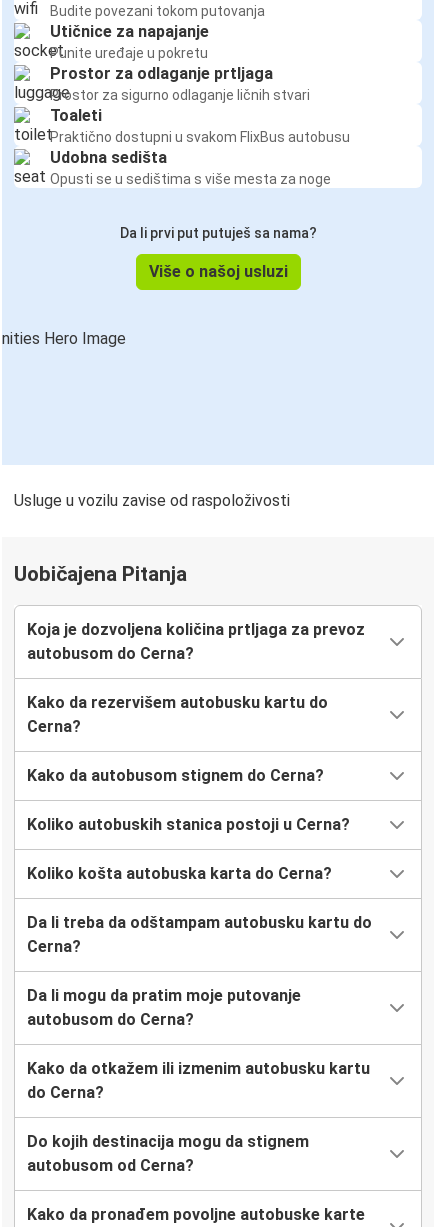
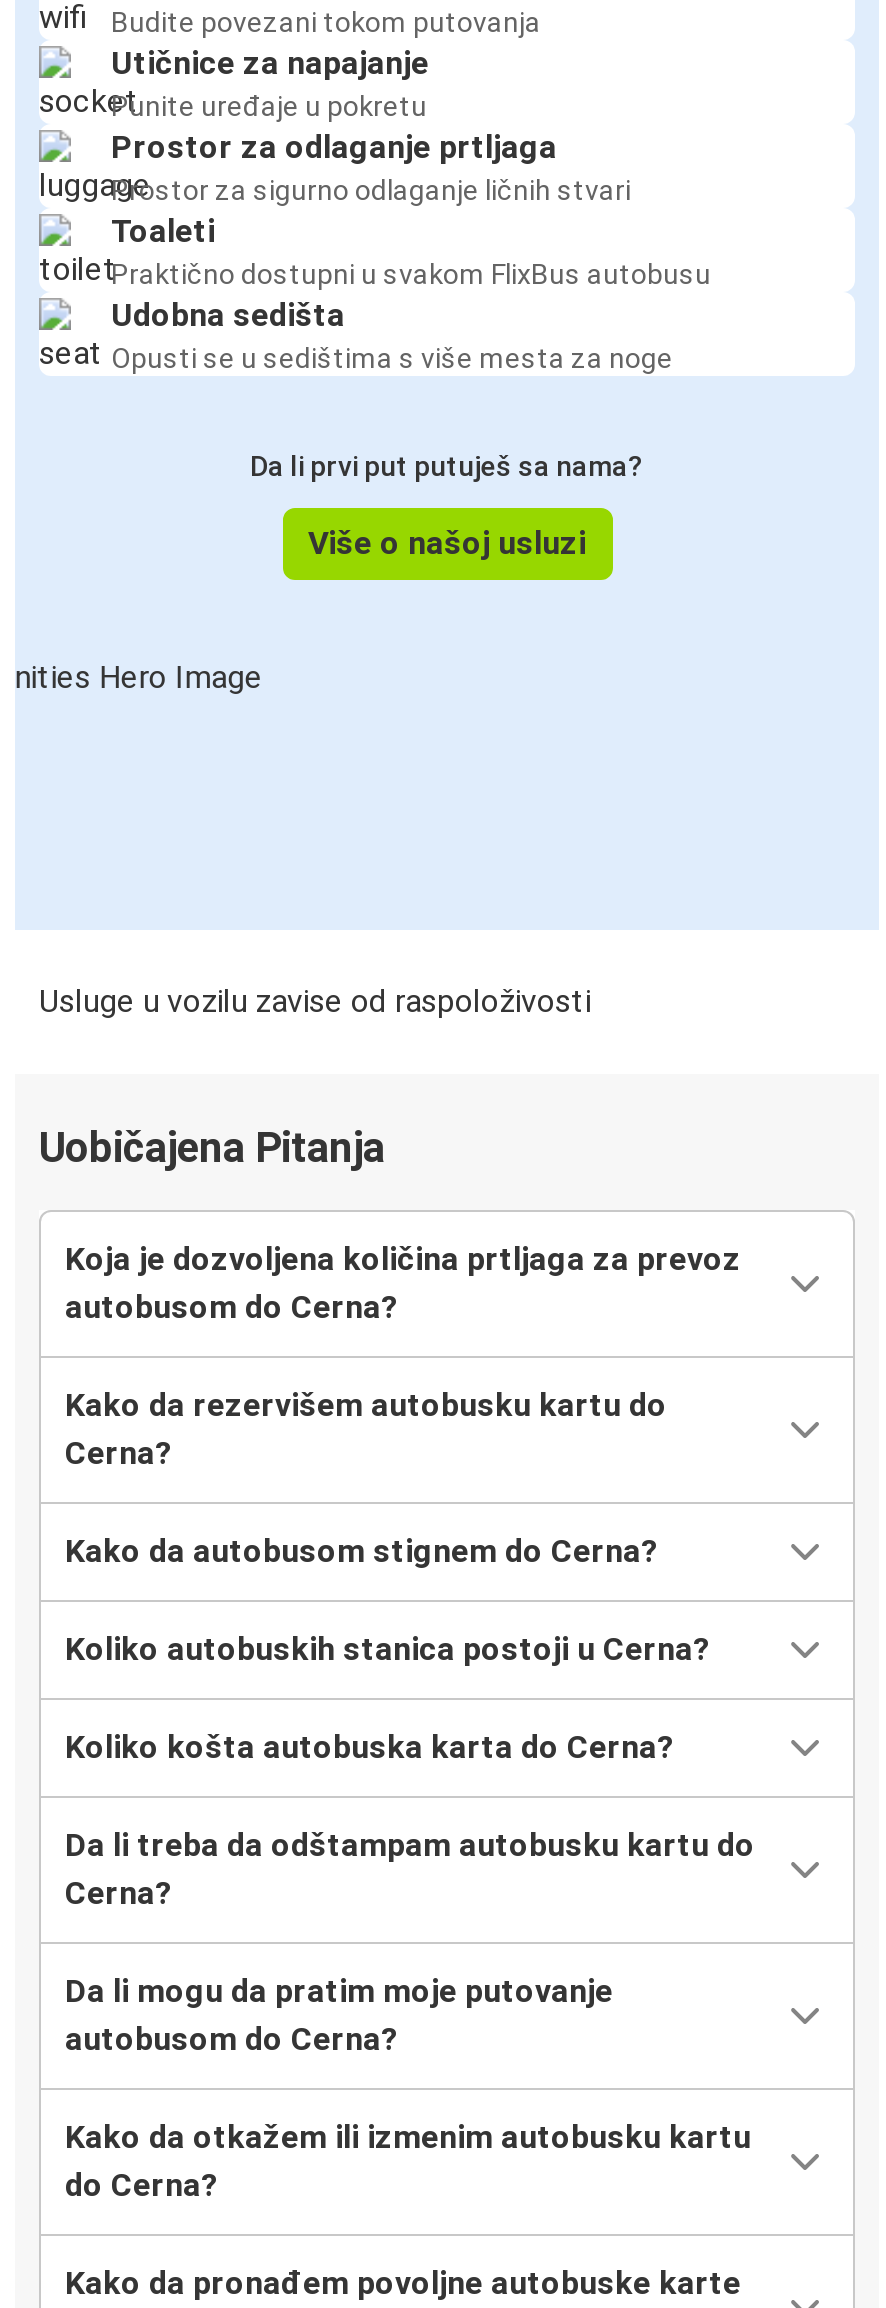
- Do kojih destinacija mogu da stignem
- autobusom od Cerna?
